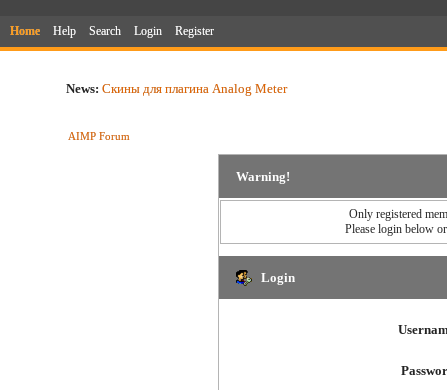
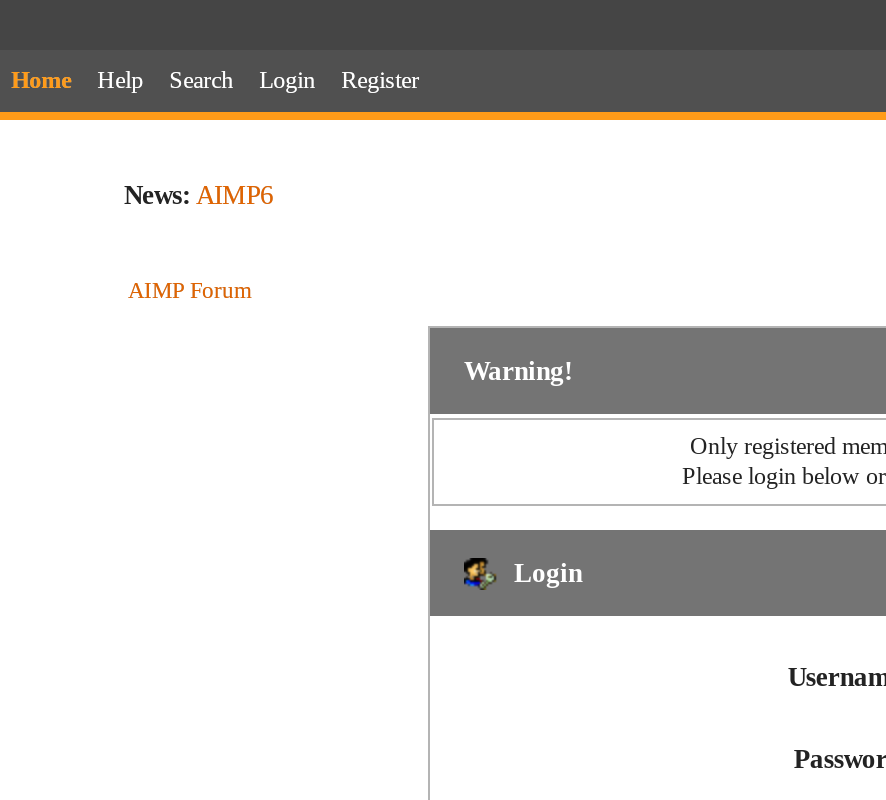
- News: Скины для плагина Analog Meter
+ News: AIMP6
